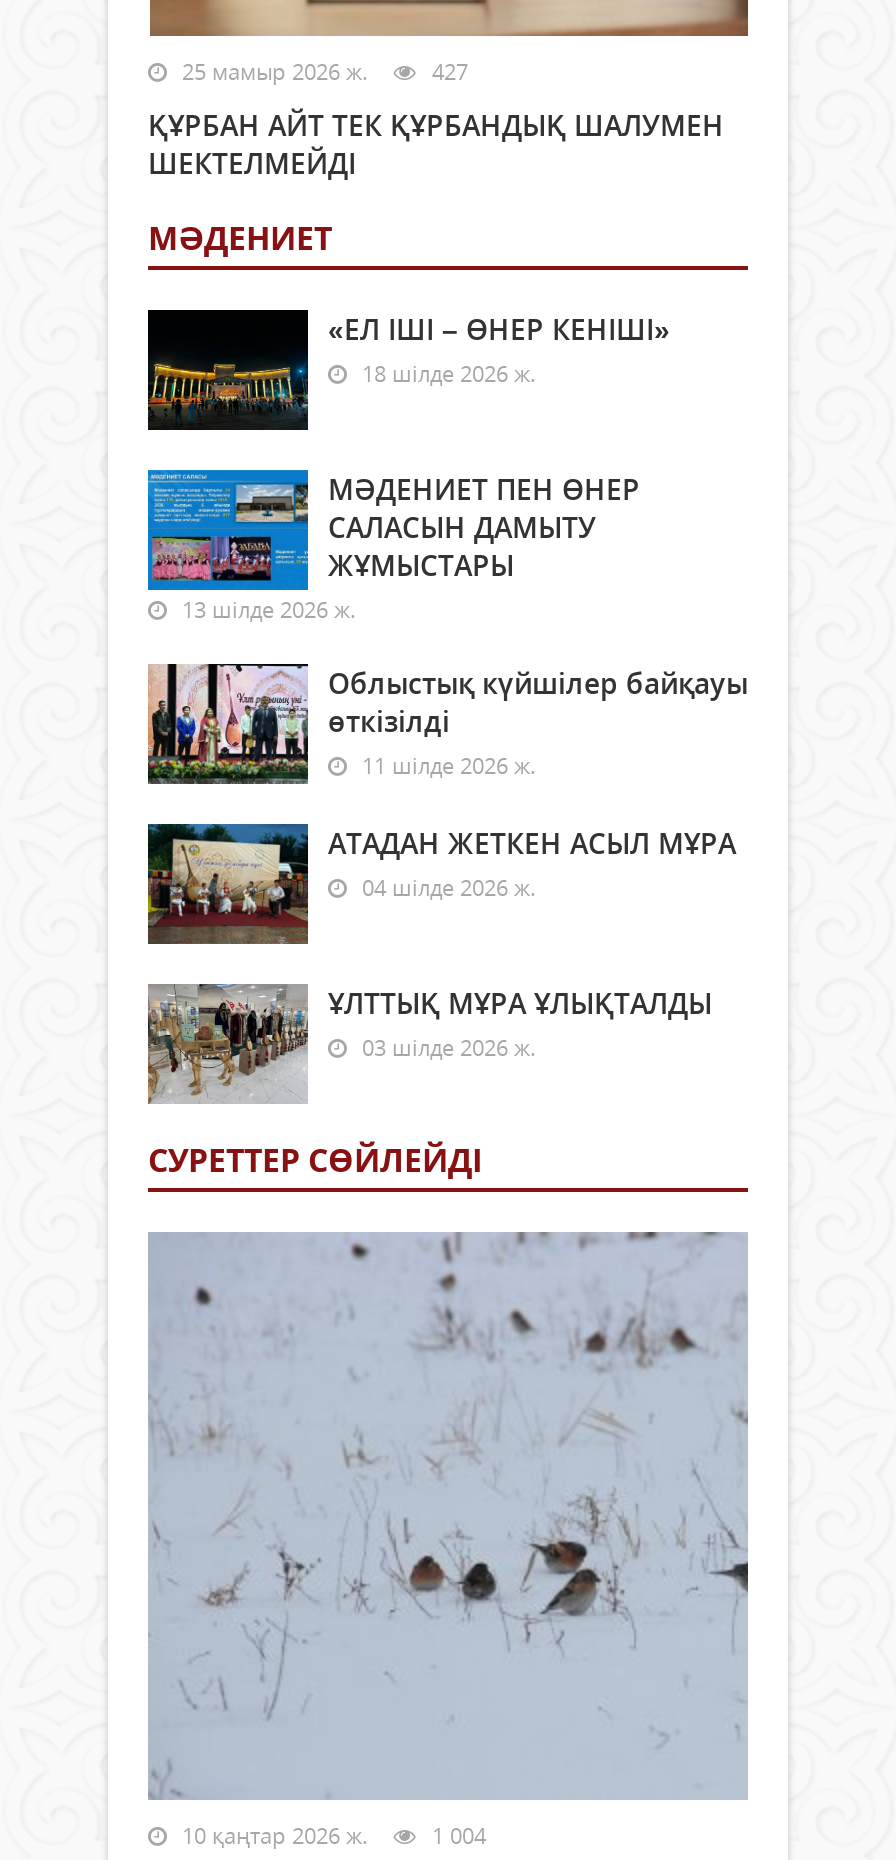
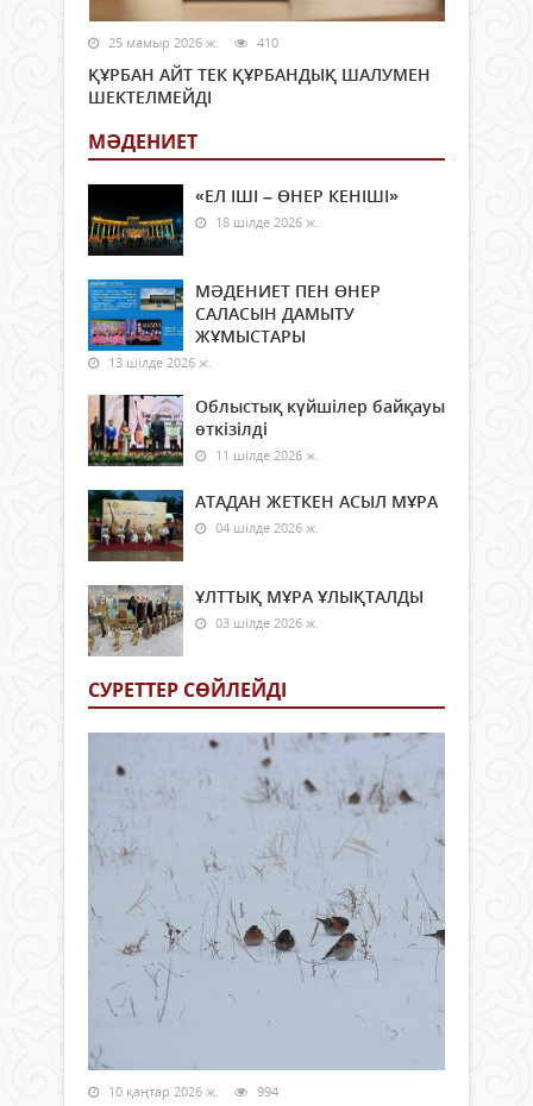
- 25 мамыр 2026 ж. 427
+ 25 мамыр 2026 ж. 410

- 10 қаңтар 2026 ж. 1 004
+ 10 қаңтар 2026 ж. 994
